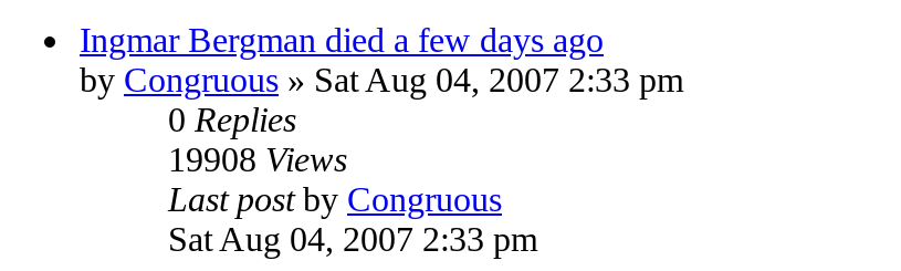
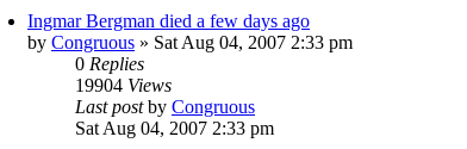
- 19908 Views
+ 19904 Views
